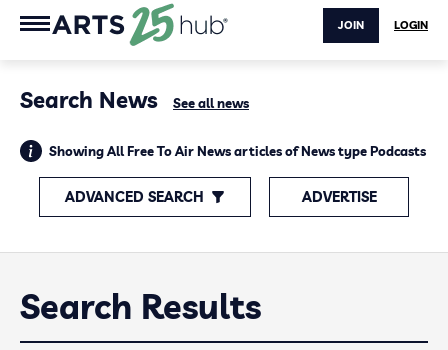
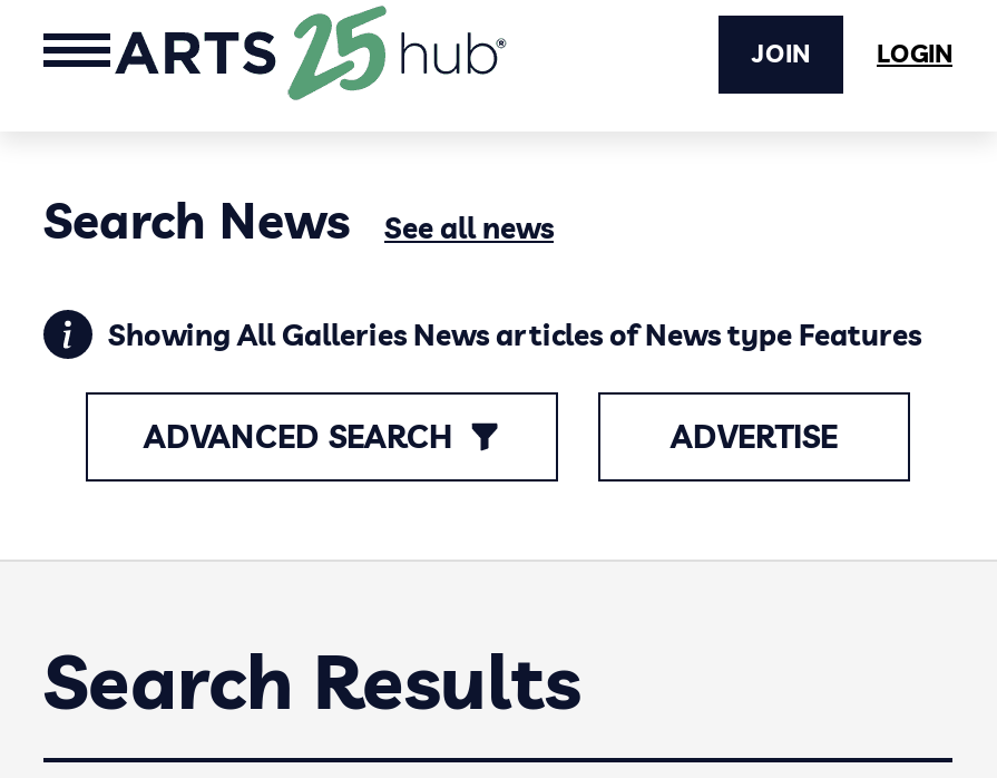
- Showing All Free To Air News articles of News type Podcasts
+ Showing All Galleries News articles of News type Features
